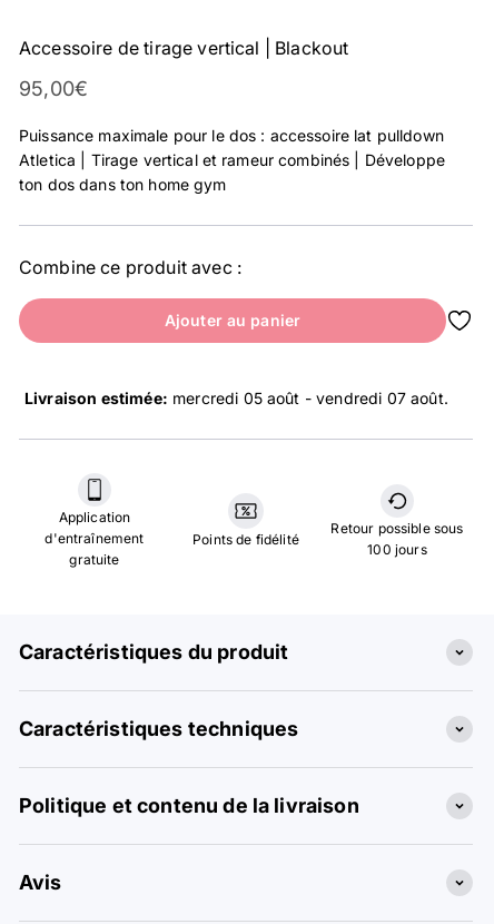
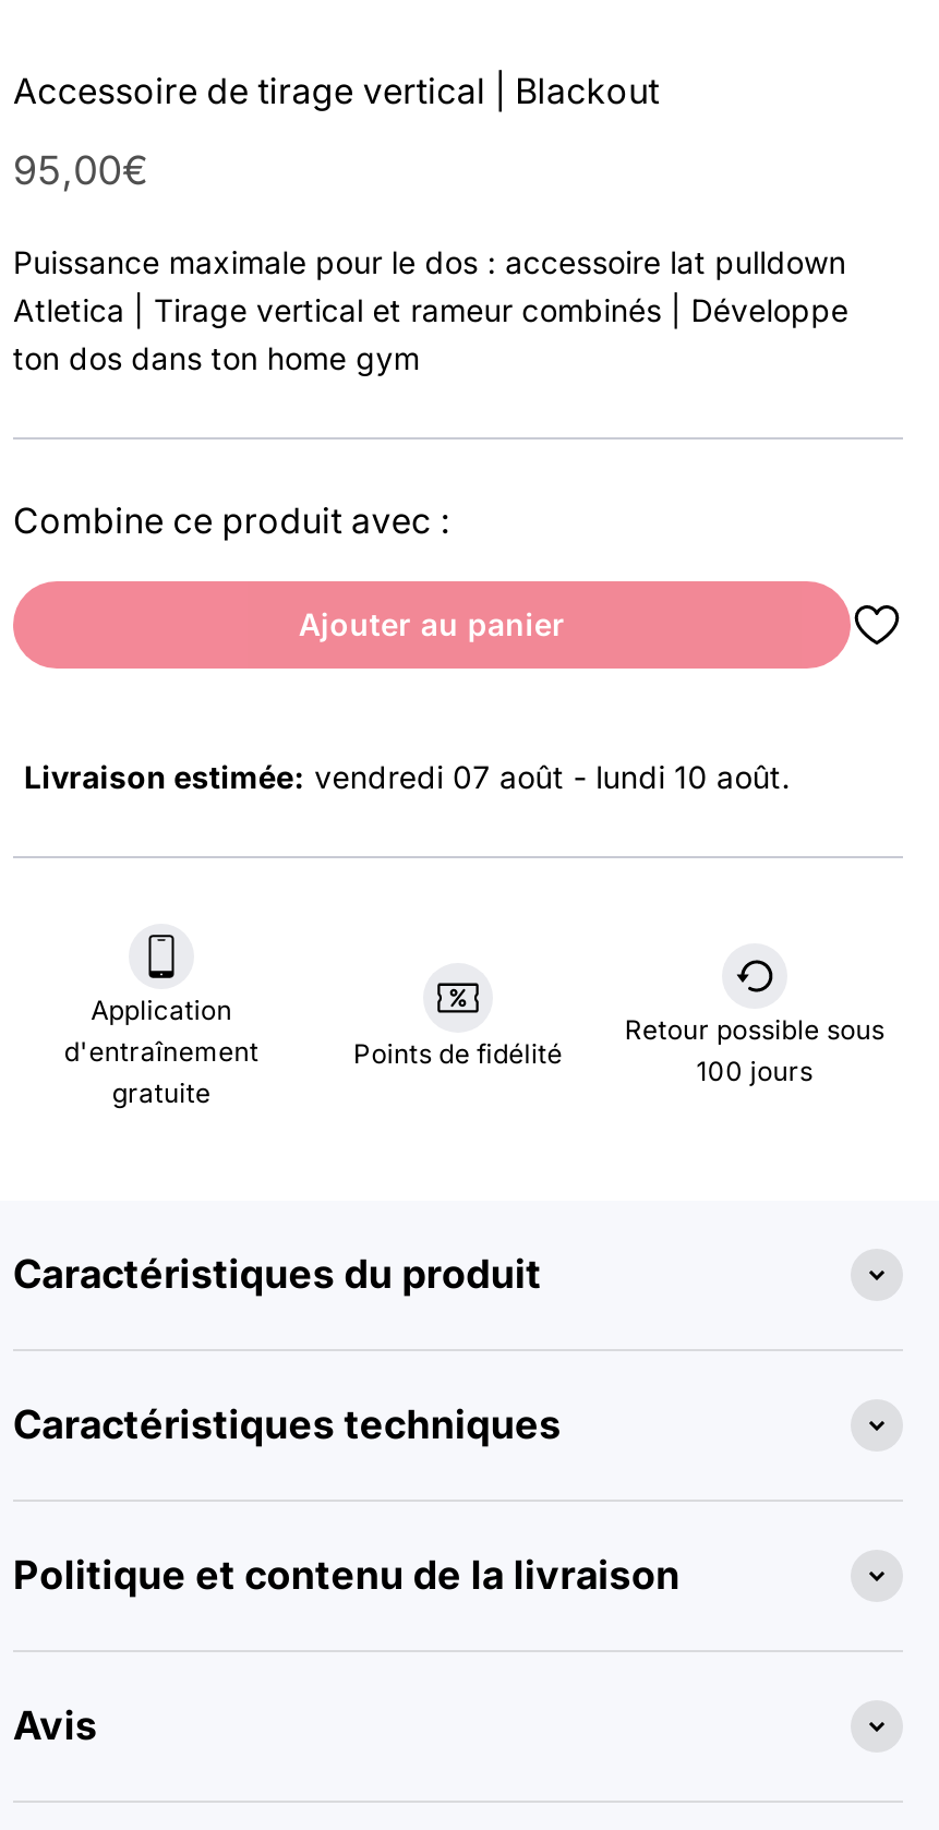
- Livraison estimée: mercredi 05 août - vendredi 07 août.
+ Livraison estimée: vendredi 07 août - lundi 10 août.
